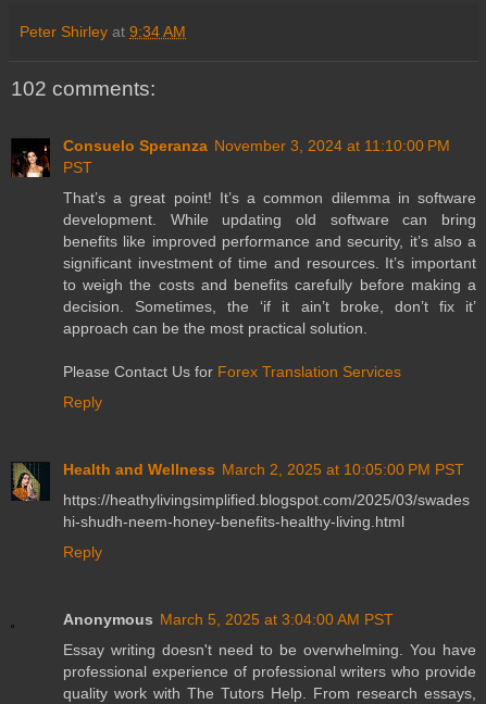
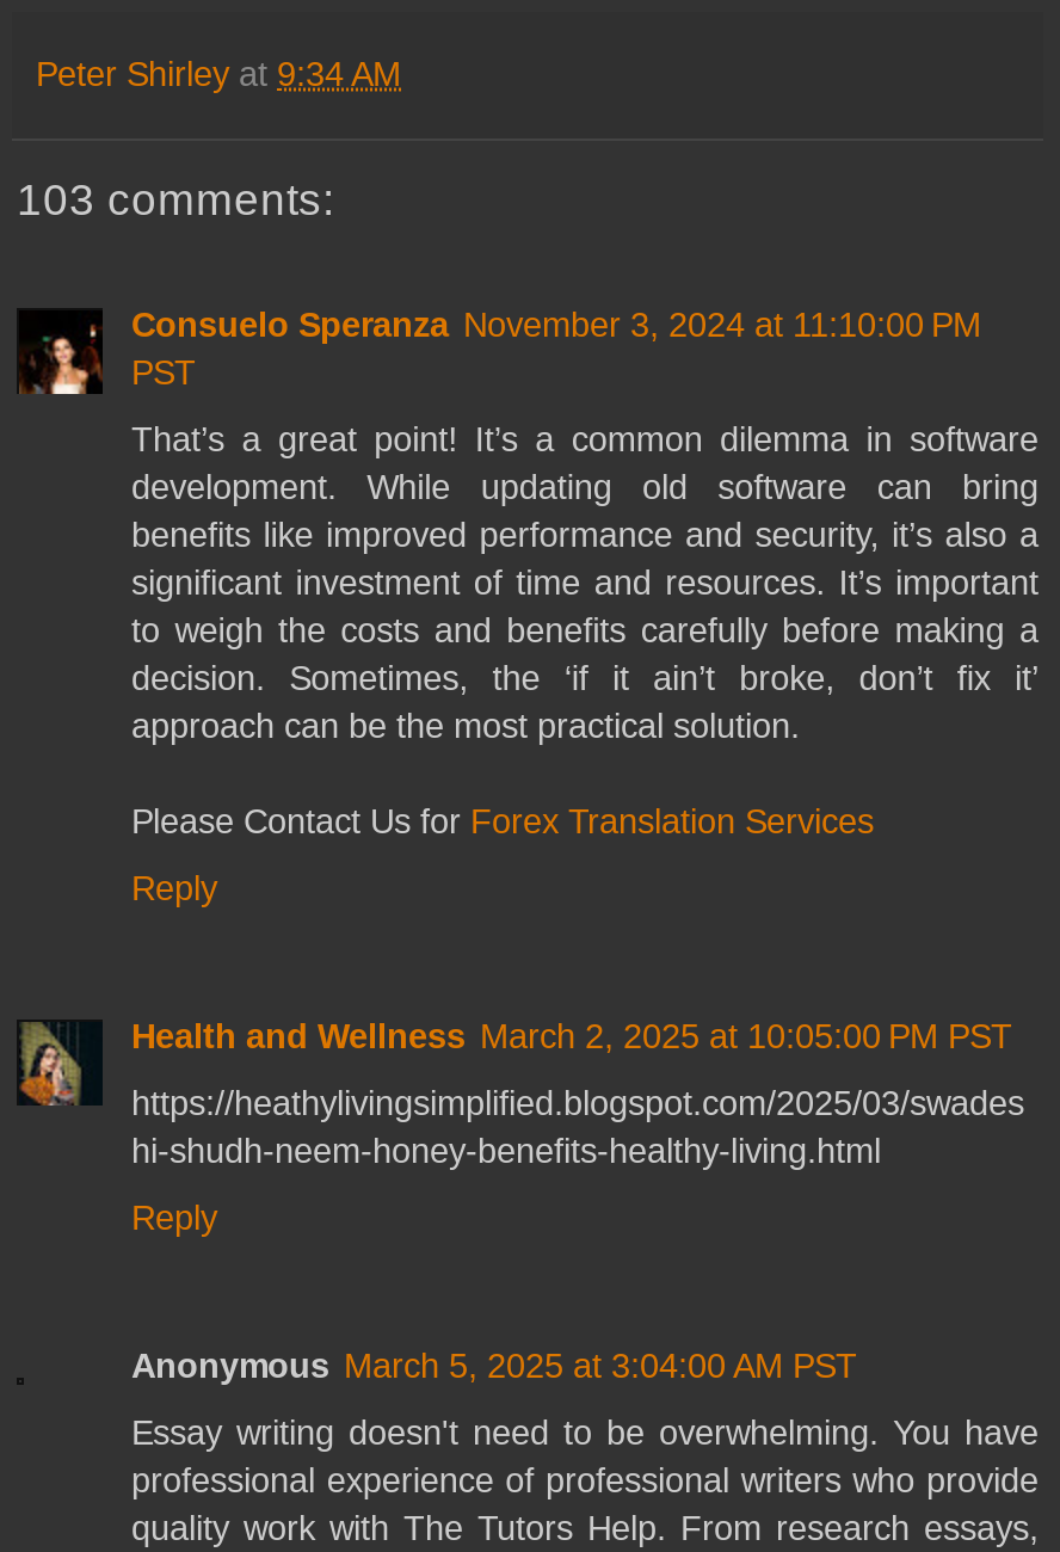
- 102 comments:
+ 103 comments:
